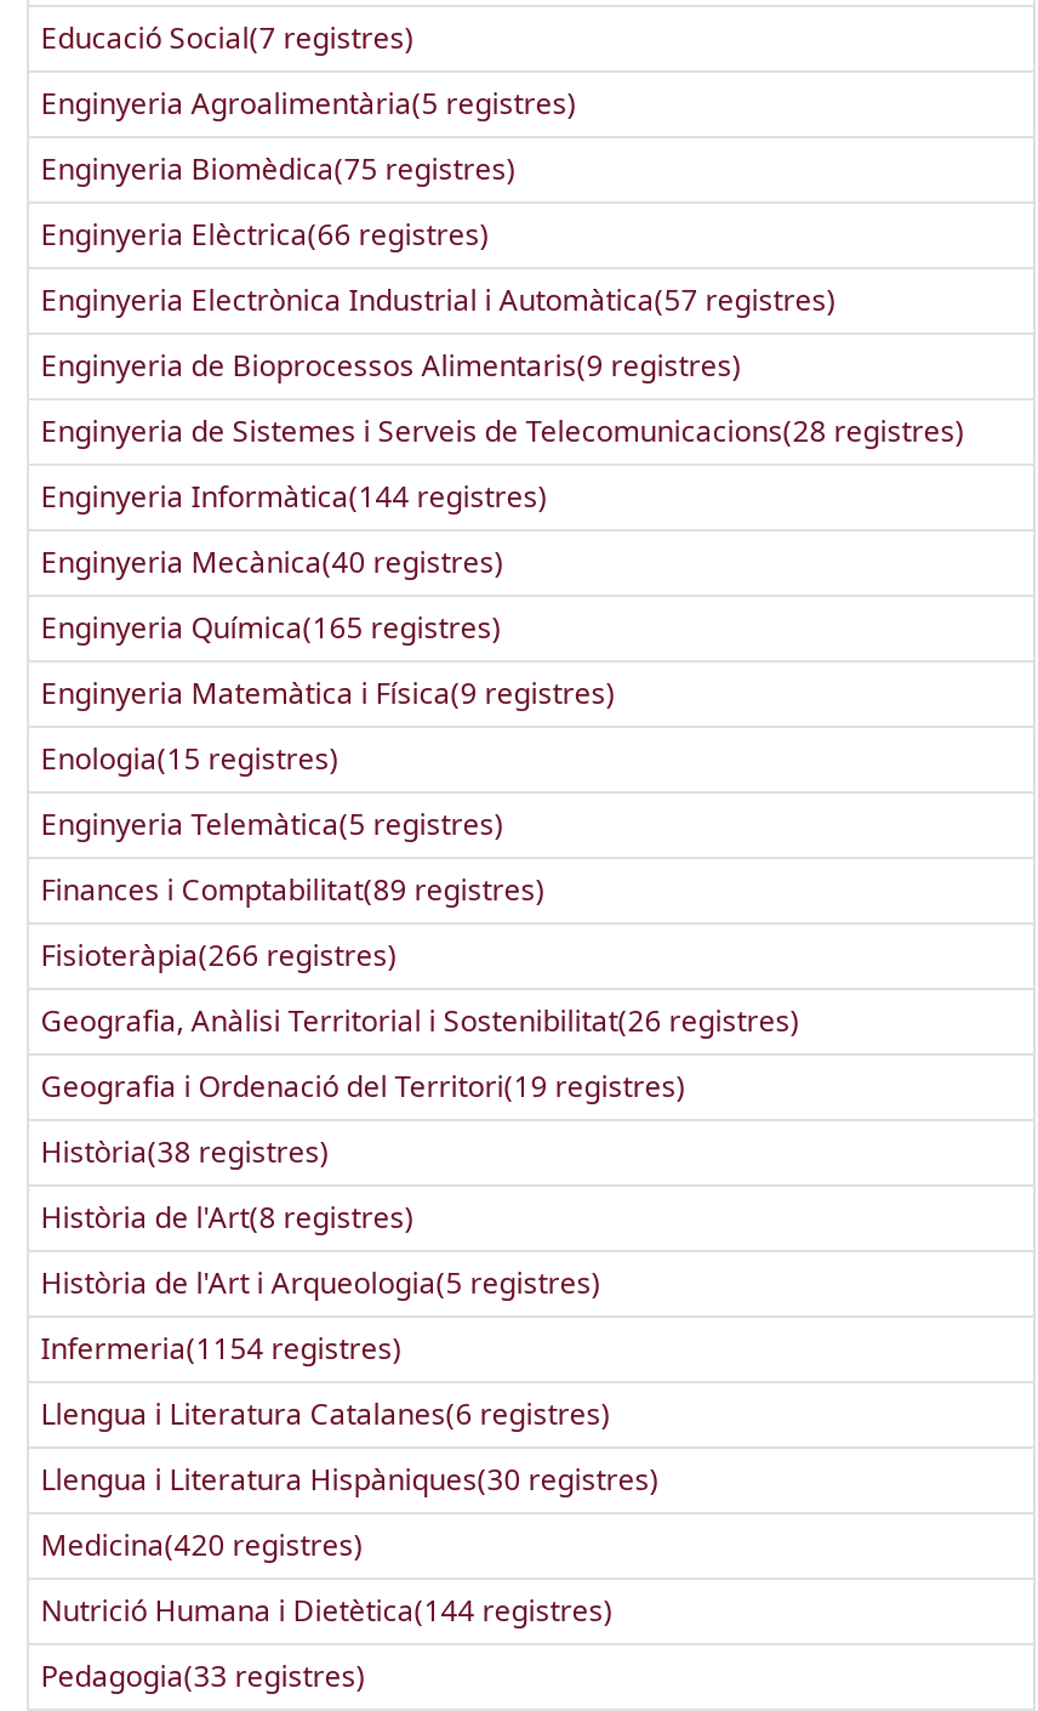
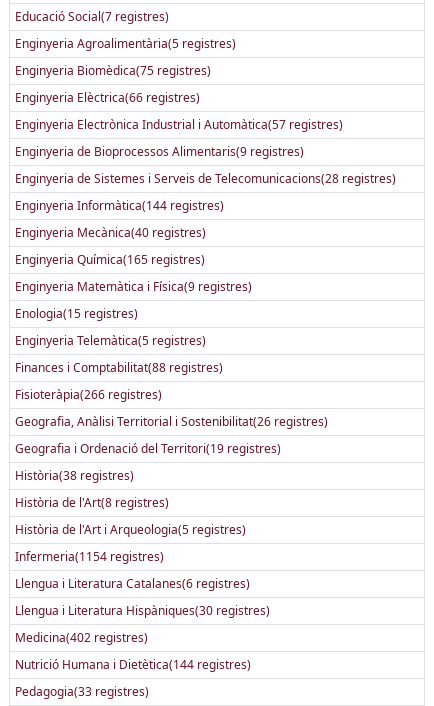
- Finances i Comptabilitat(89 registres)
+ Finances i Comptabilitat(88 registres)

- Medicina(420 registres)
+ Medicina(402 registres)
